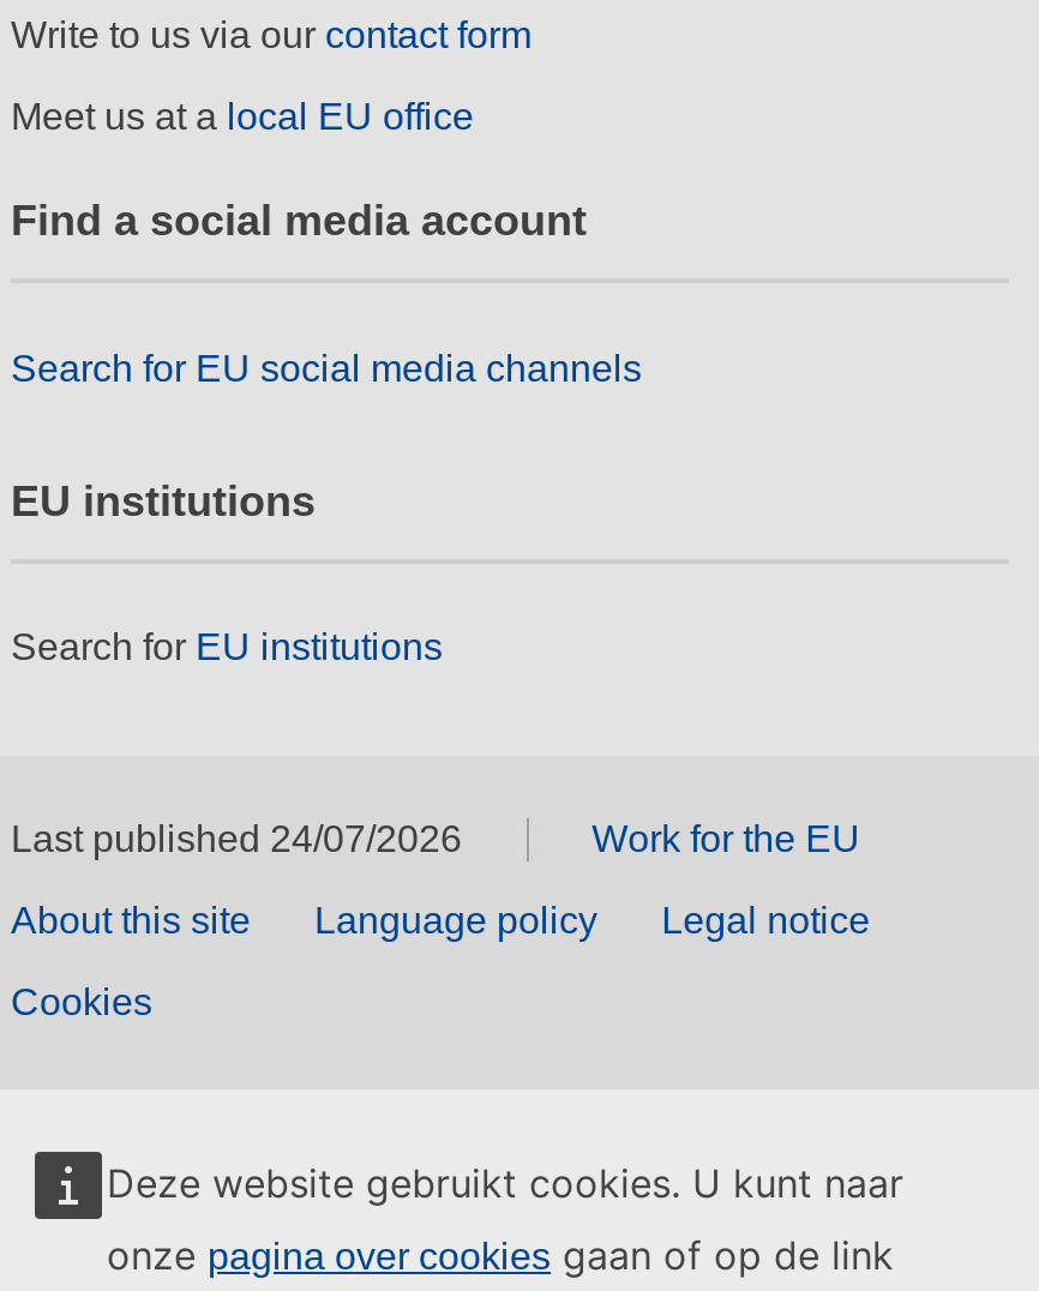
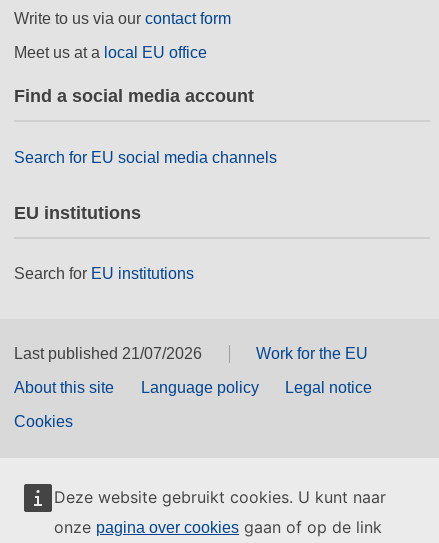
- Last published 24/07/2026
+ Last published 21/07/2026
